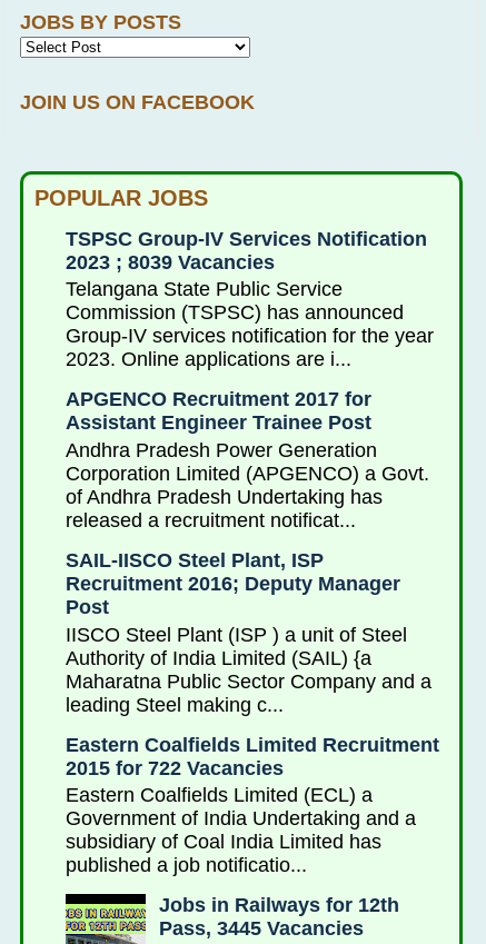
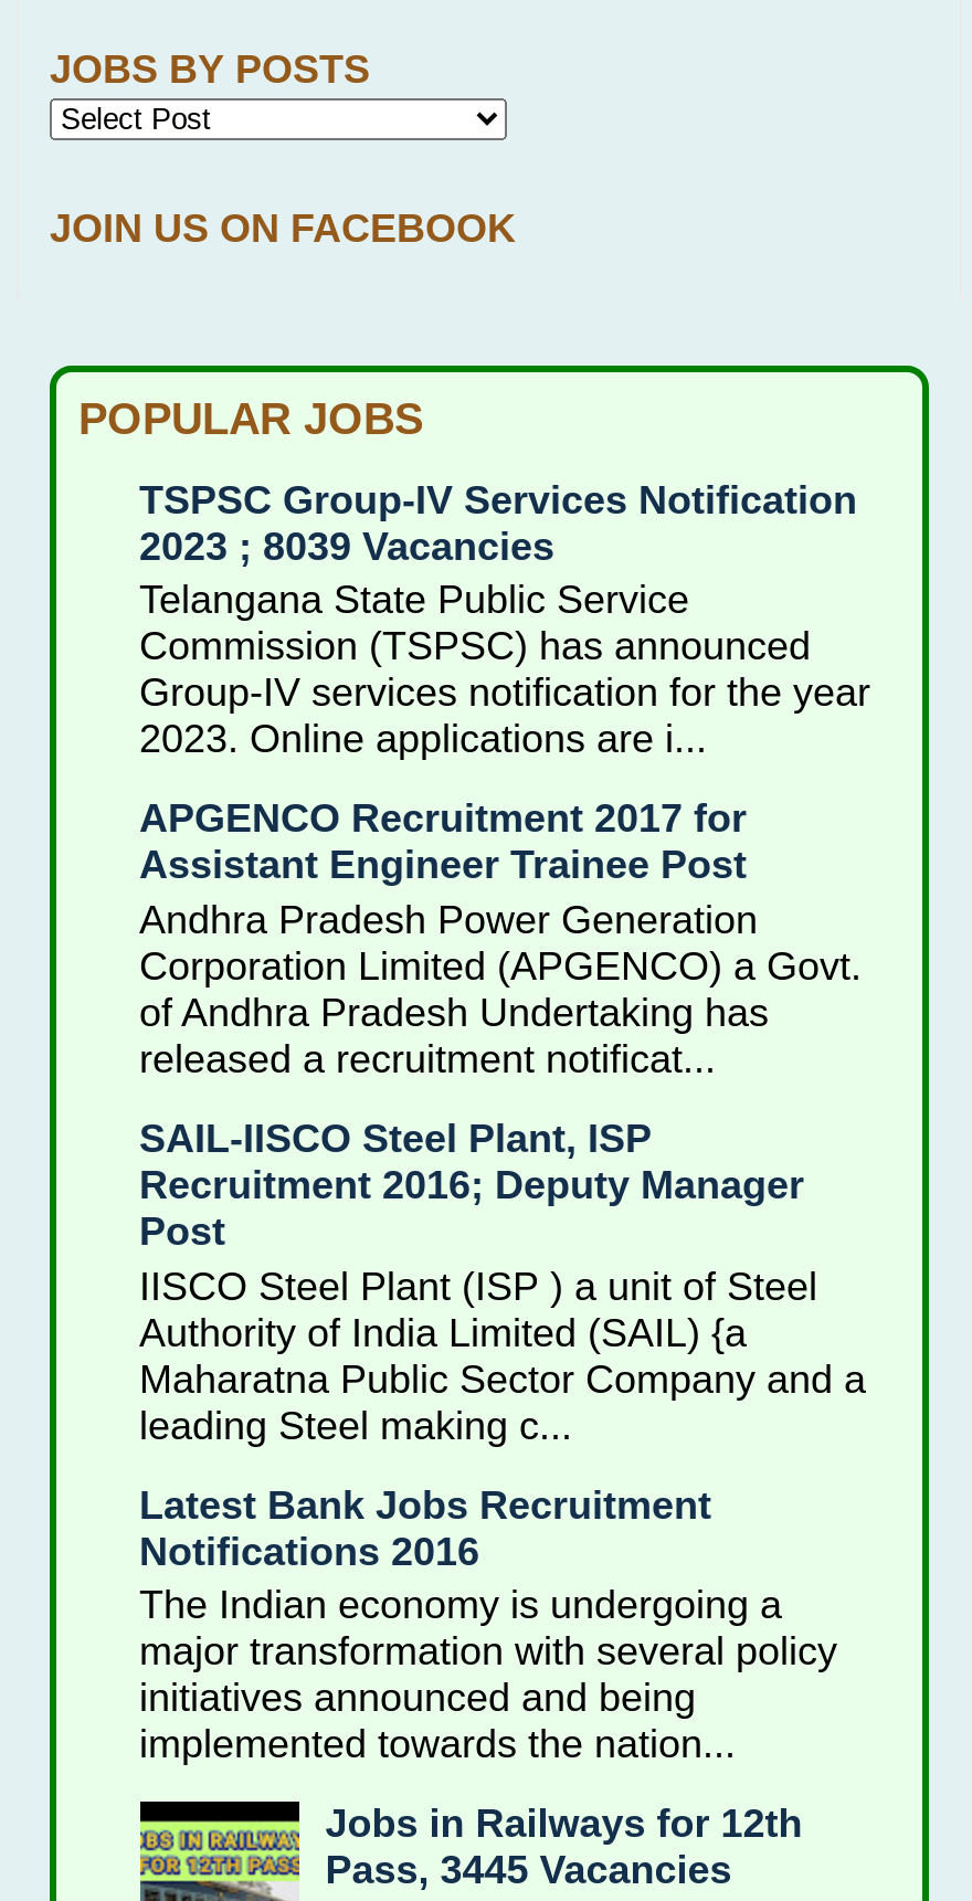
- Eastern Coalfields Limited Recruitment
- 2015 for 722 Vacancies
- Eastern Coalfields Limited (ECL) a
- Government of India Undertaking and a
- subsidiary of Coal India Limited has
- published a job notificatio...
+ Latest Bank Jobs Recruitment
+ Notifications 2016
+ The Indian economy is undergoing a
+ major transformation with several policy
+ initiatives announced and being
+ implemented towards the nation...
